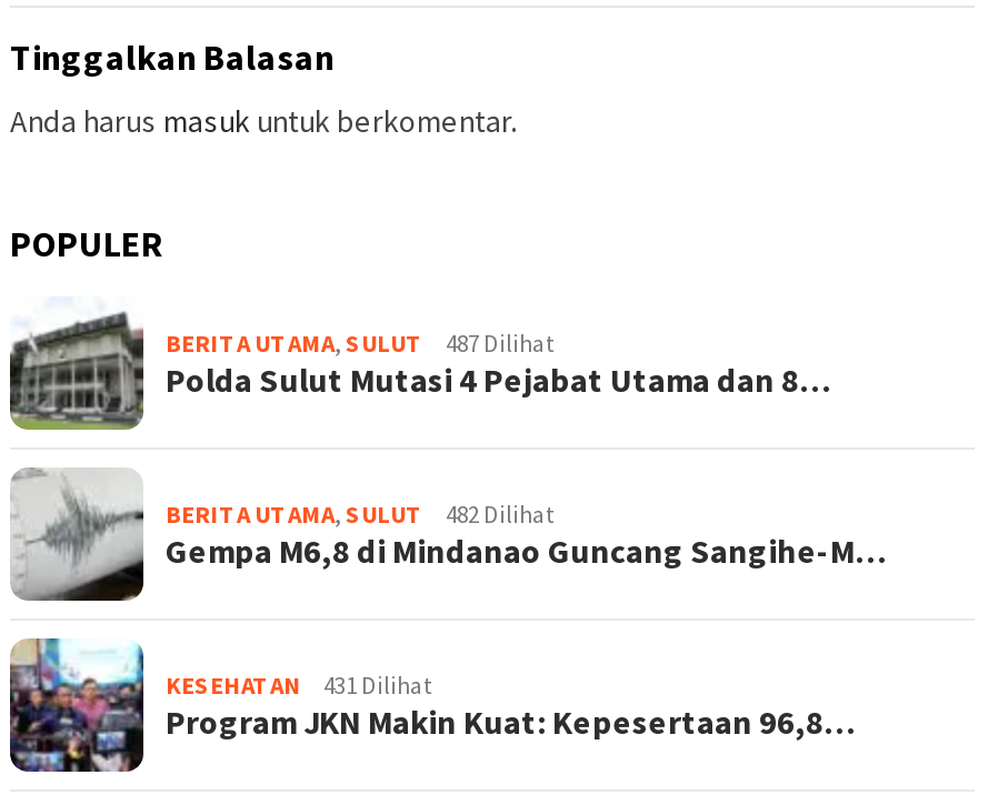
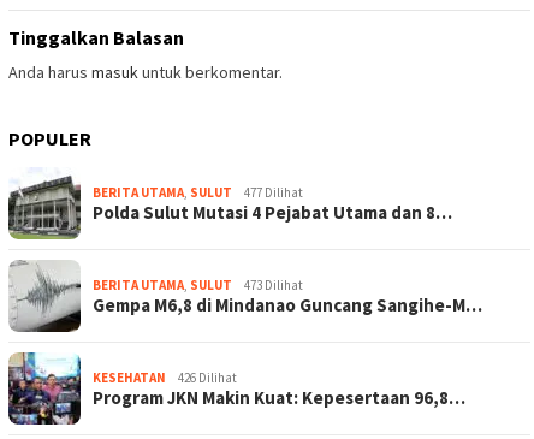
- BERITA UTAMA, SULUT 487 Dilihat
+ BERITA UTAMA, SULUT 477 Dilihat

- BERITA UTAMA, SULUT 482 Dilihat
+ BERITA UTAMA, SULUT 473 Dilihat

- KESEHATAN 431 Dilihat
+ KESEHATAN 426 Dilihat
